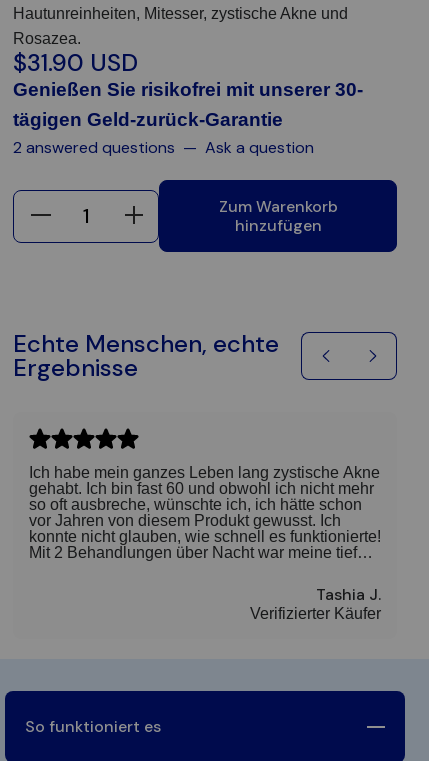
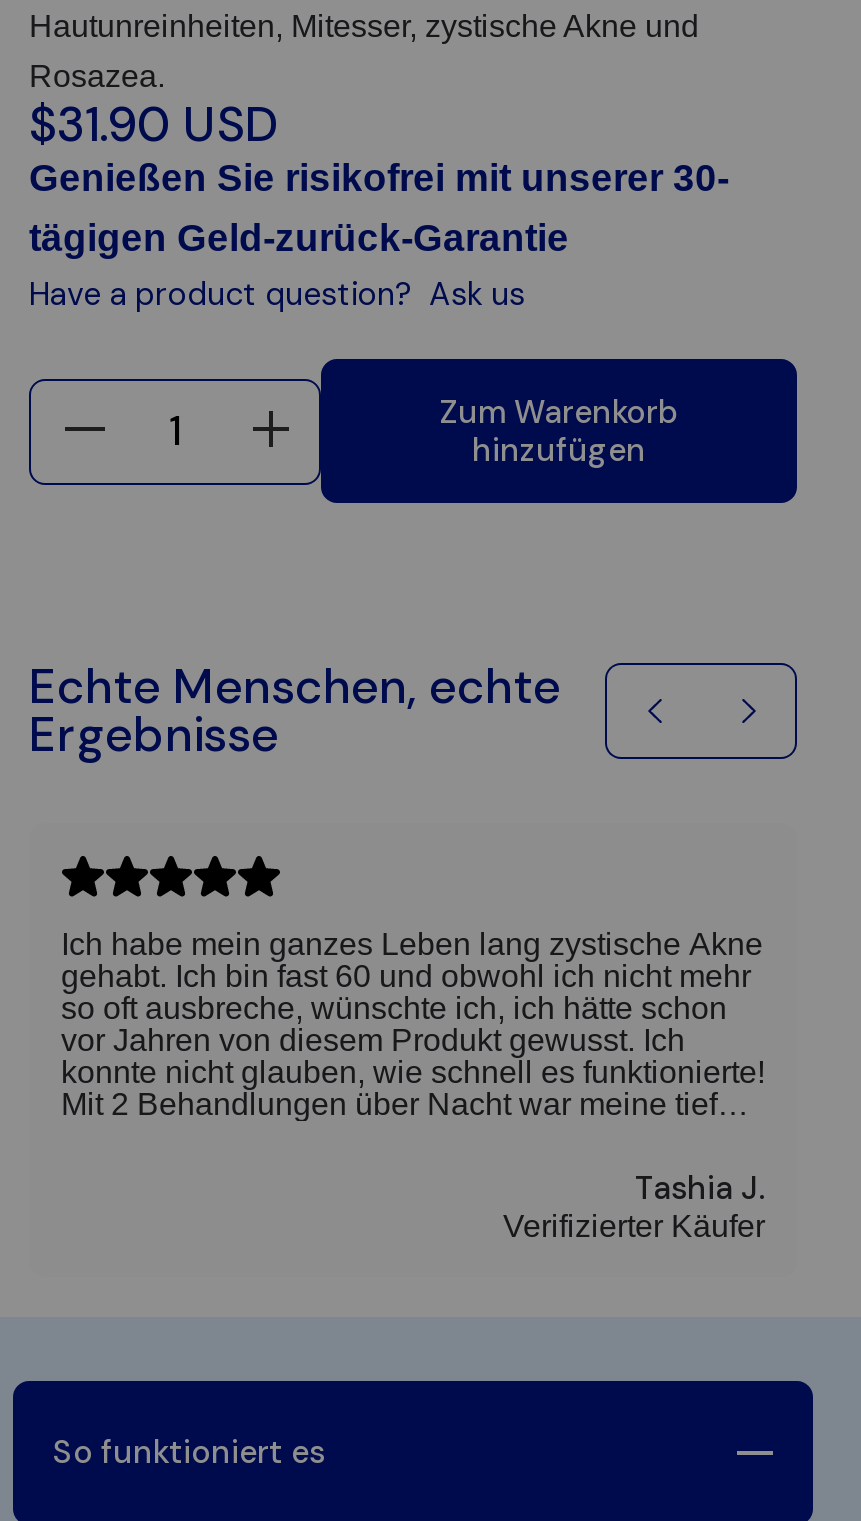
- 2 answered questions — Ask a question
+ Have a product question? Ask us
